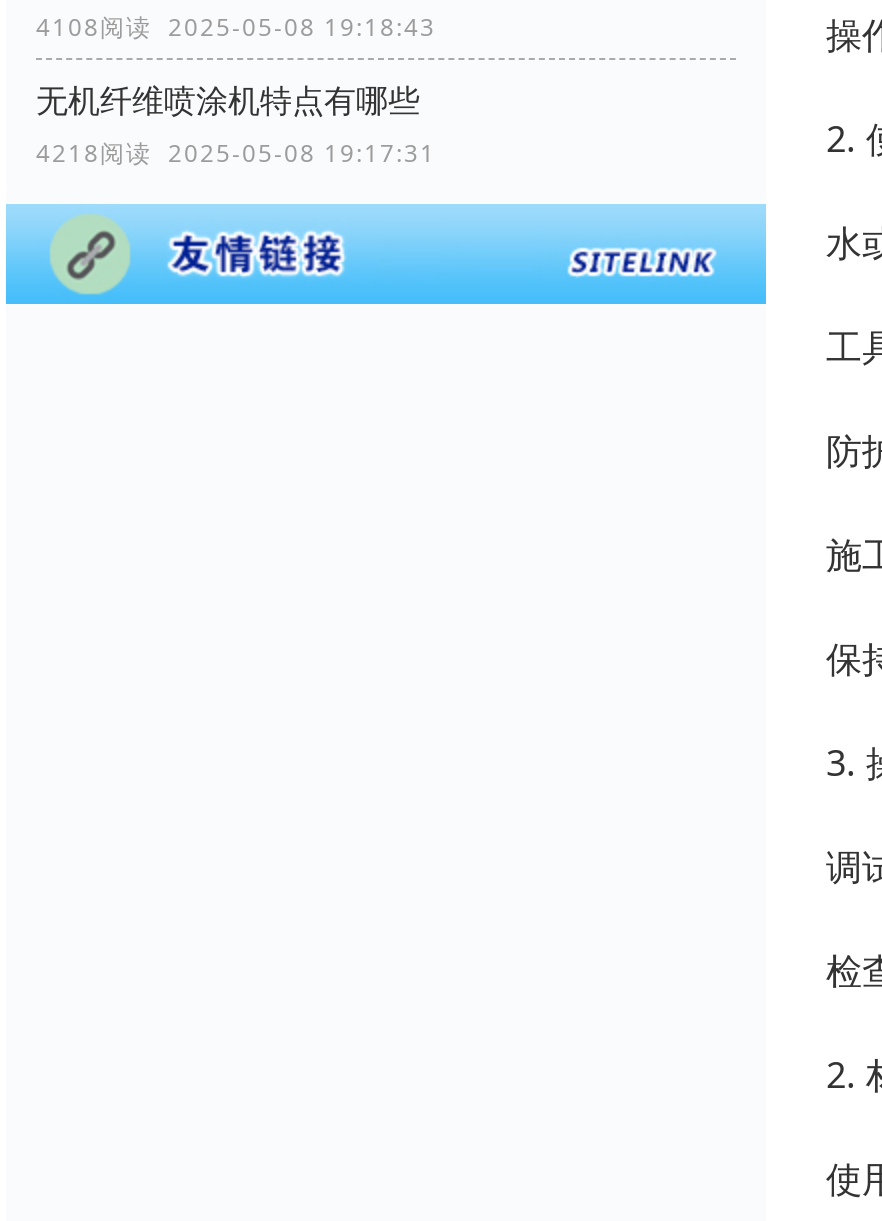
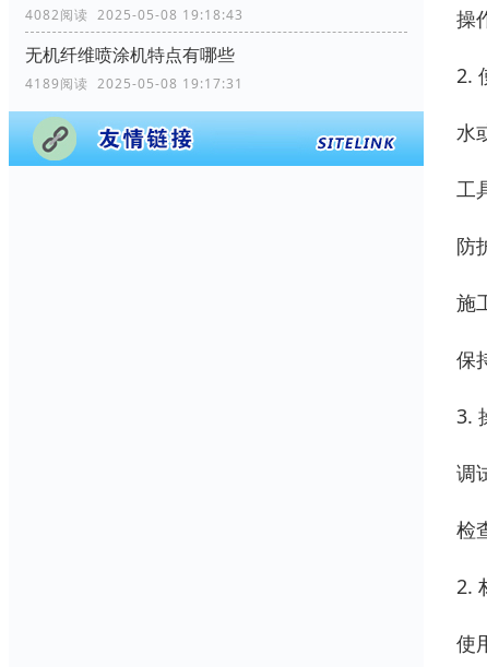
- 4108阅读 2025-05-08 19:18:43
+ 4082阅读 2025-05-08 19:18:43

- 4218阅读 2025-05-08 19:17:31
+ 4189阅读 2025-05-08 19:17:31
